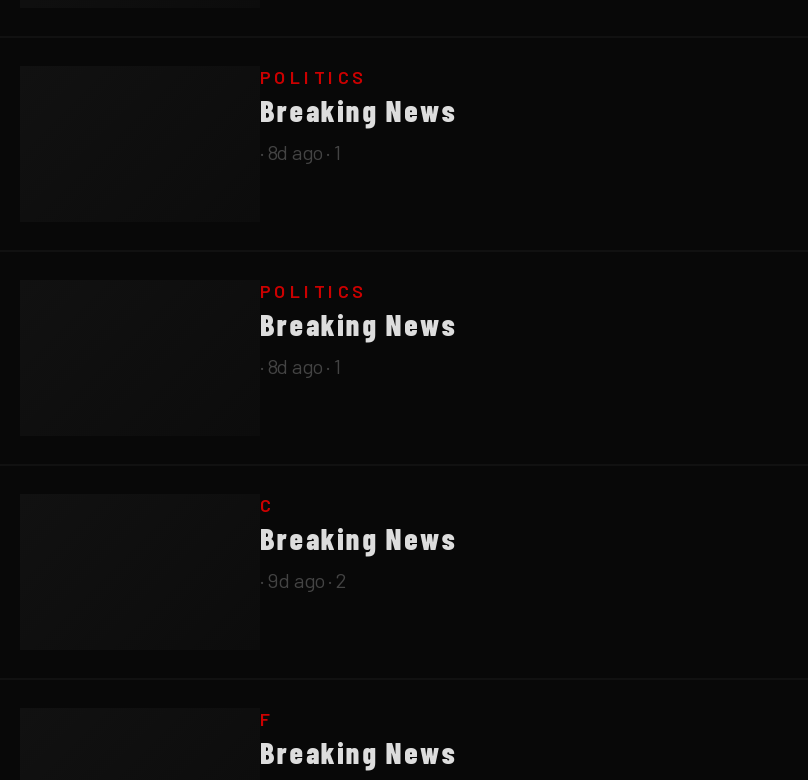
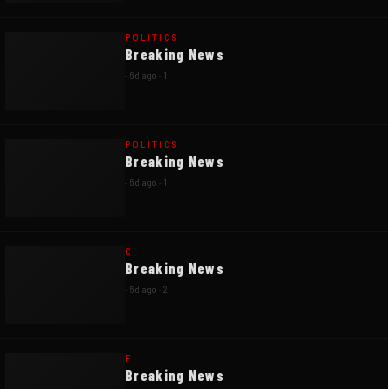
- · 8d ago · 1
+ · 6d ago · 1

- · 8d ago · 1
+ · 6d ago · 1

- · 9d ago · 2
+ · 6d ago · 2
